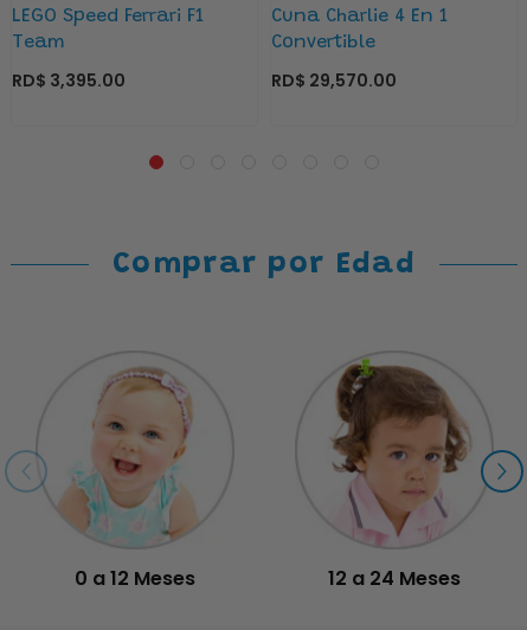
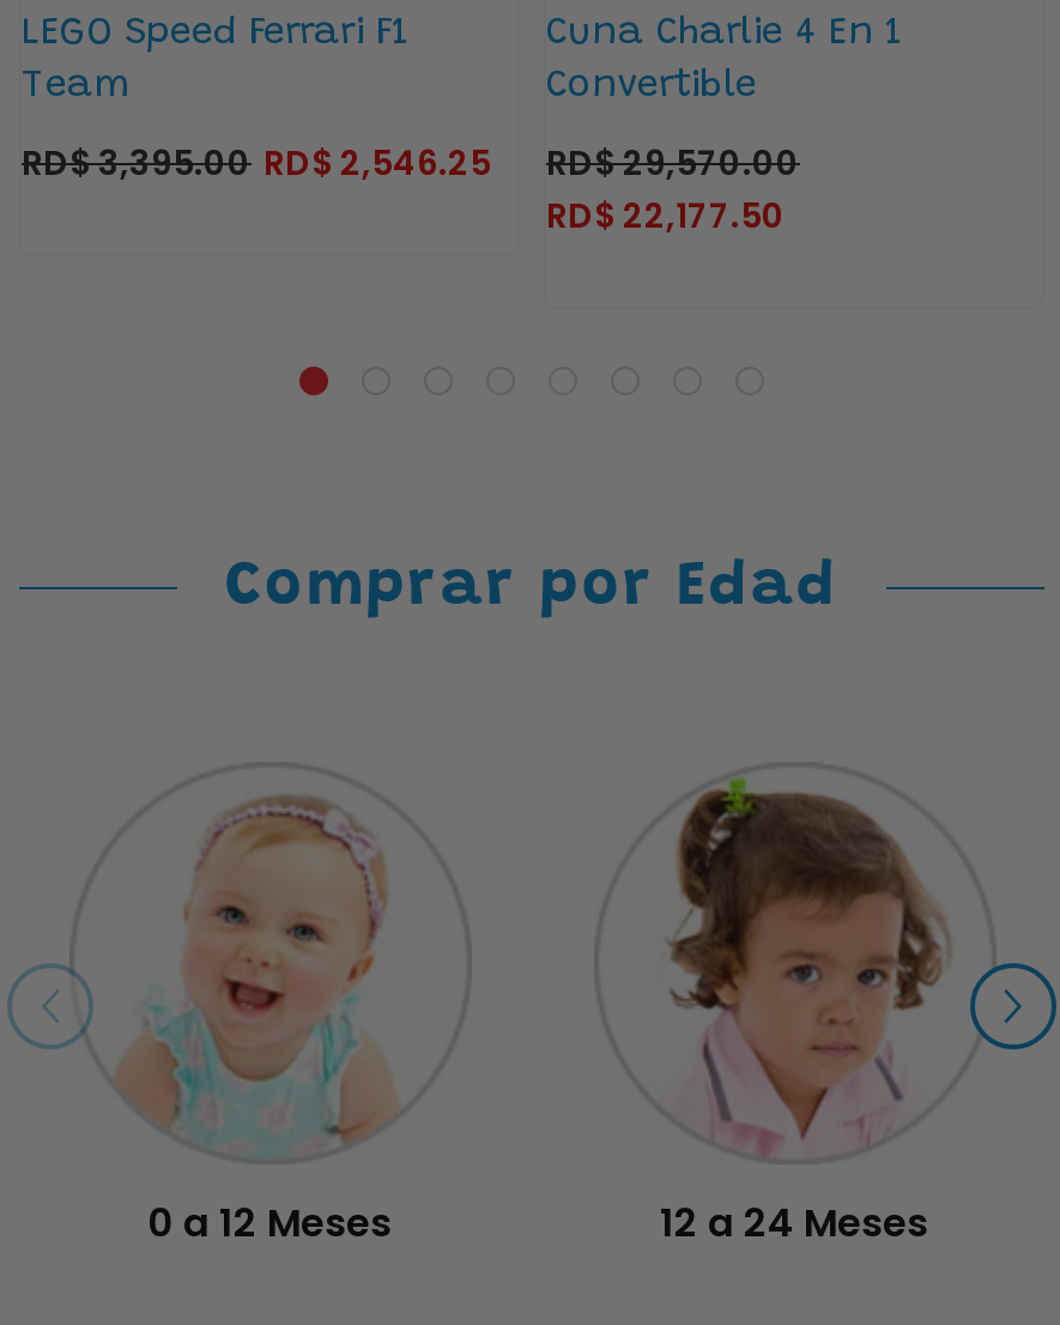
- RD$ 3,395.00
+ RD$ 3,395.00 RD$ 2,546.25

+ RD$ 22,177.50
